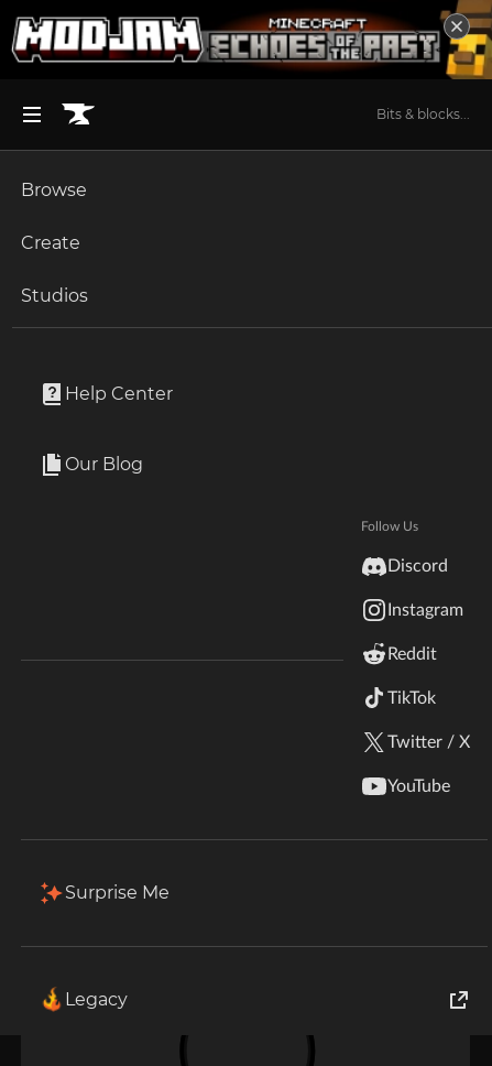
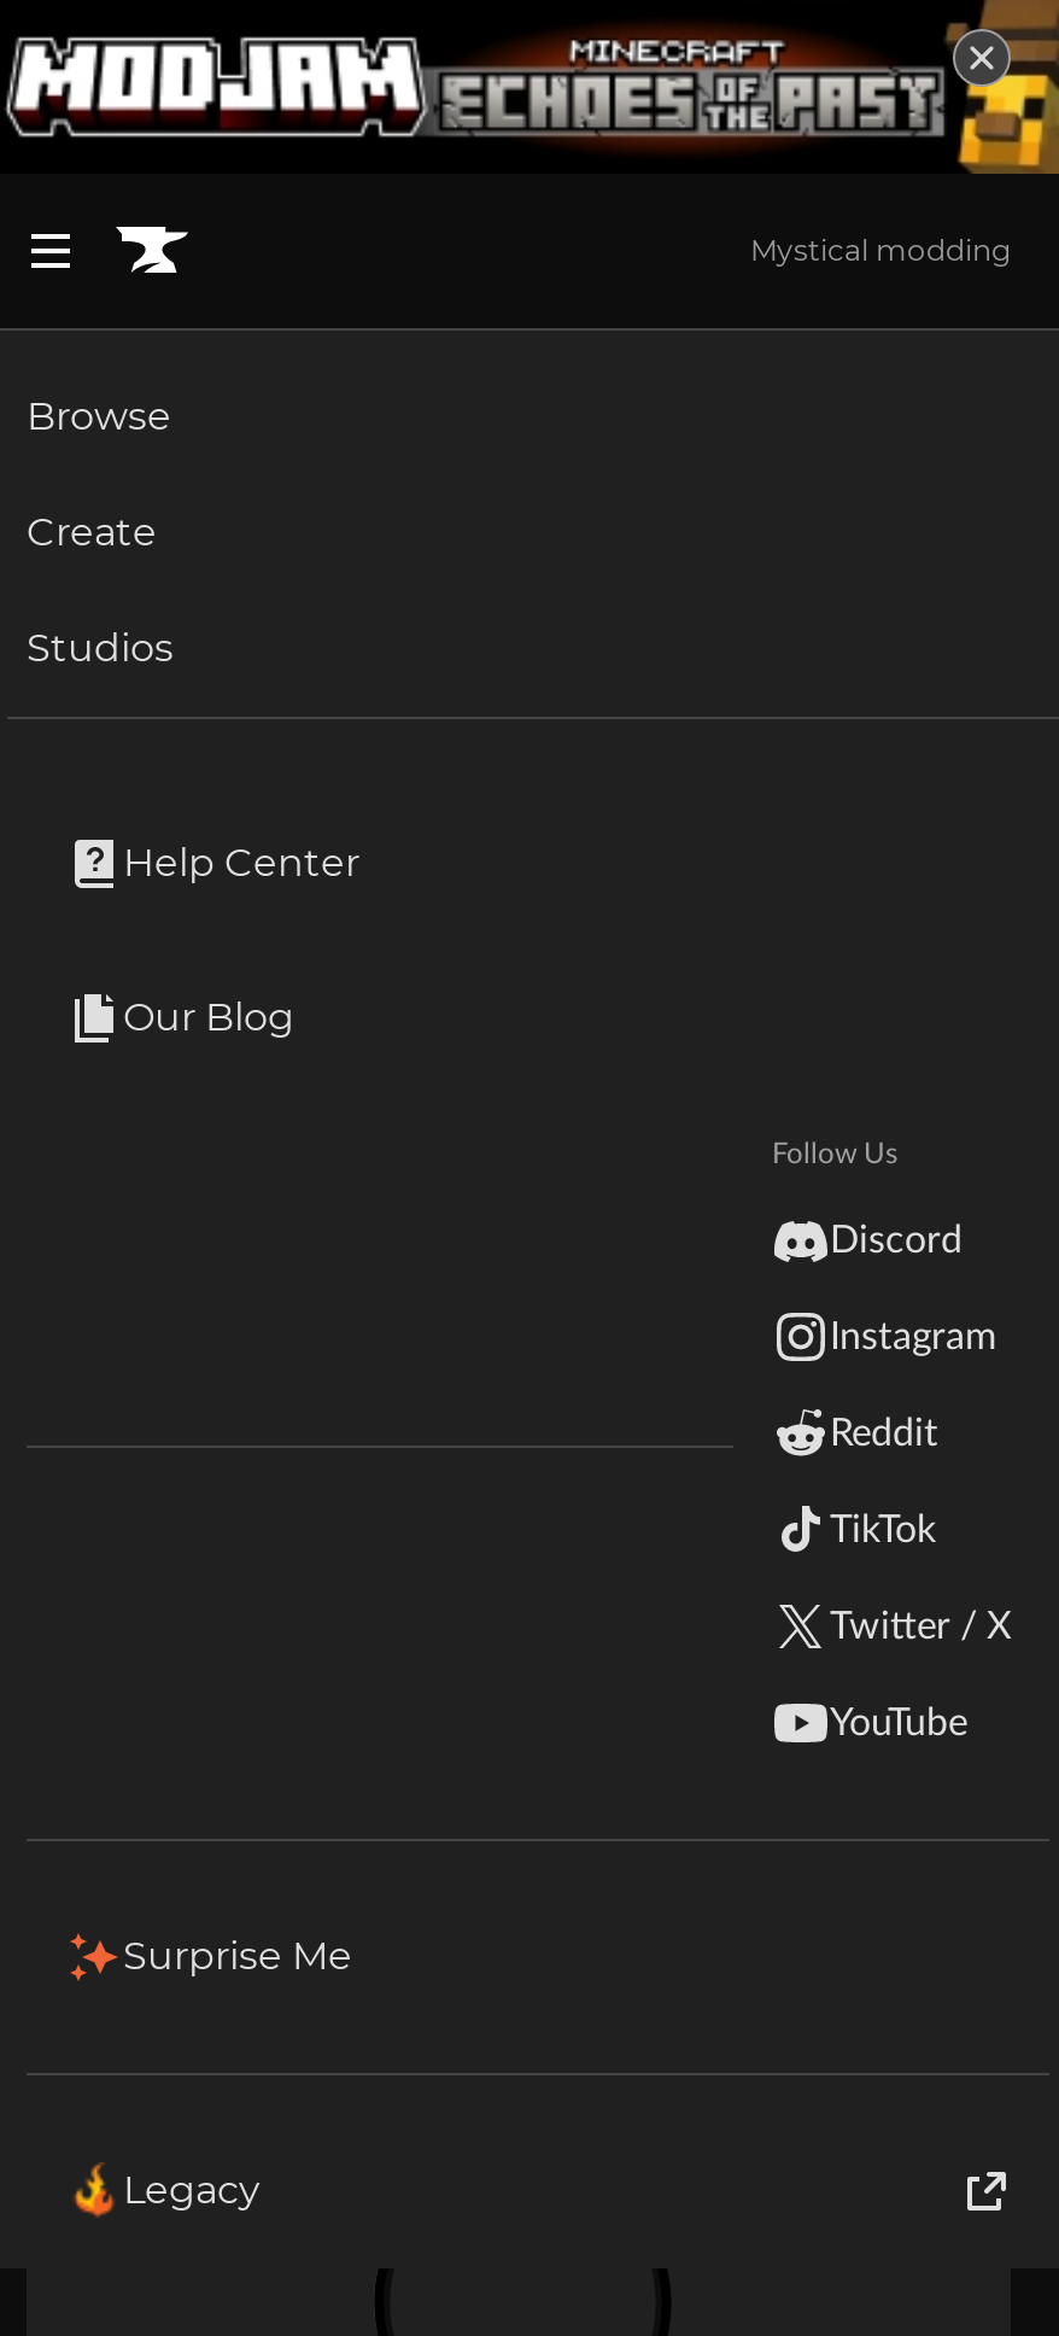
- Bits & blocks...
+ Mystical modding
